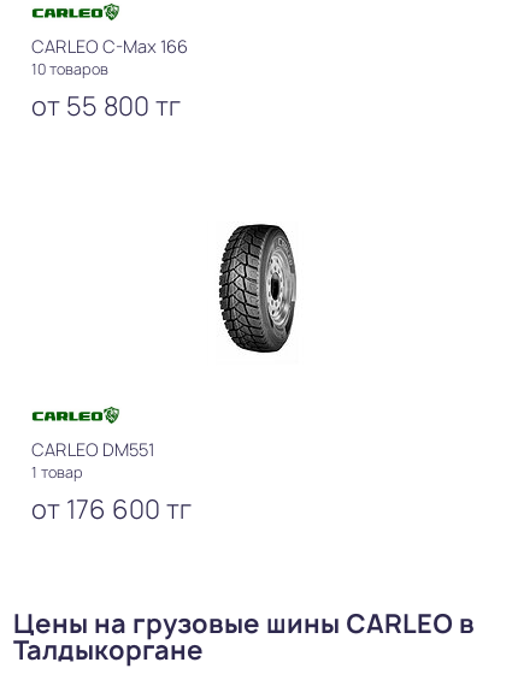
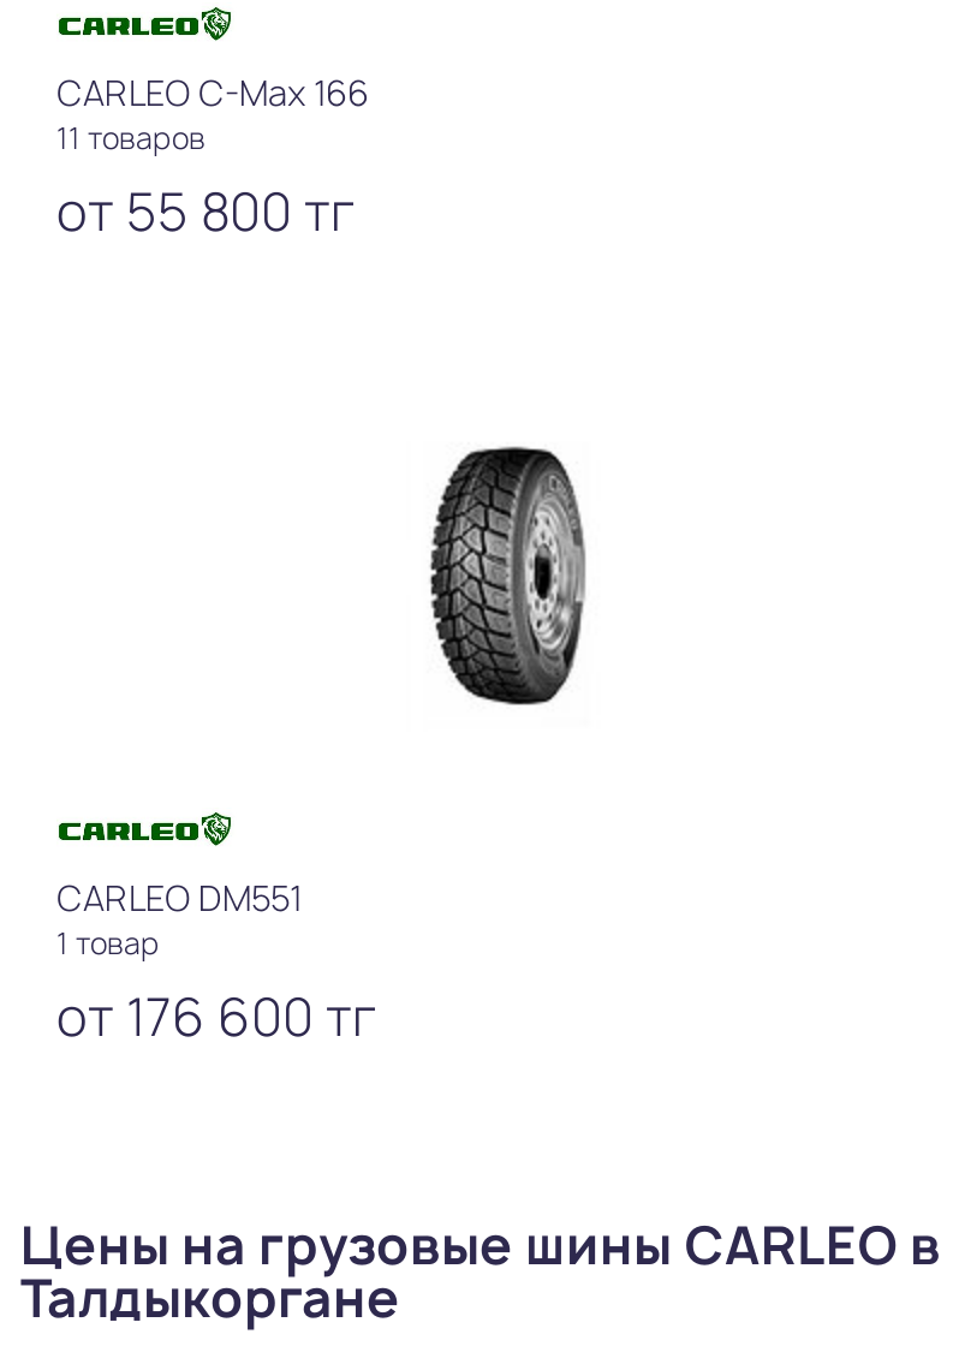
- 10 товаров
+ 11 товаров
